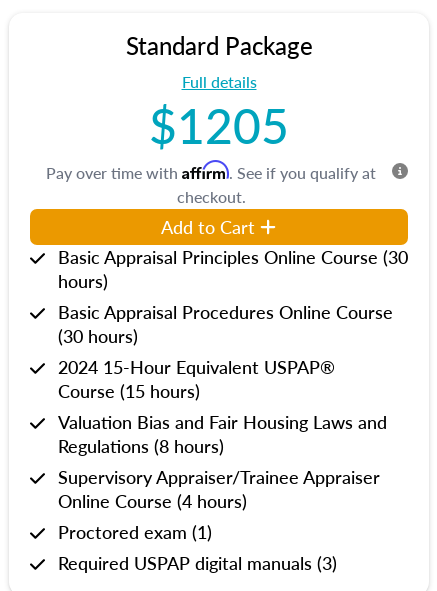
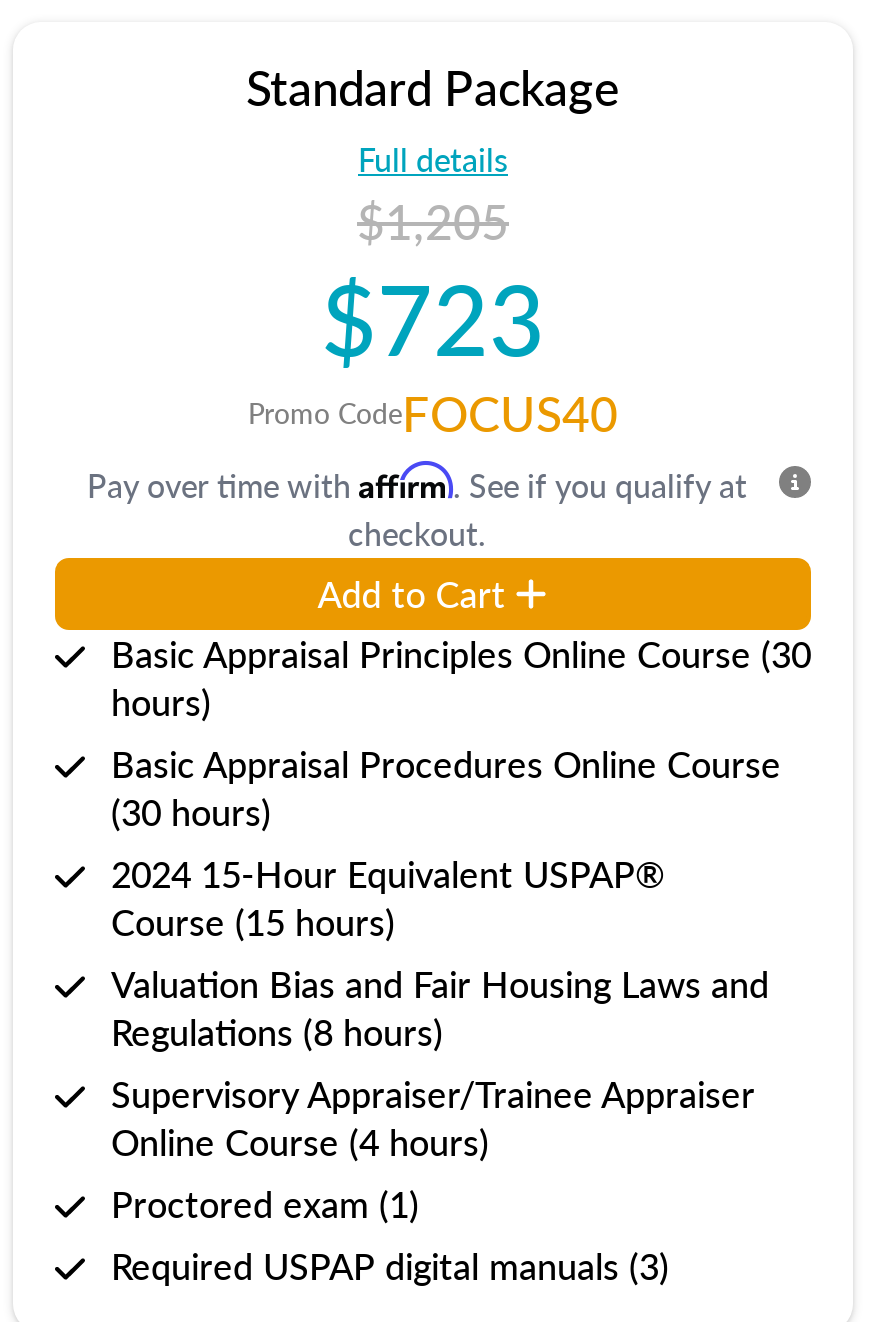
- $1205
+ $1,205
+ $723
+ Promo CodeFOCUS40
